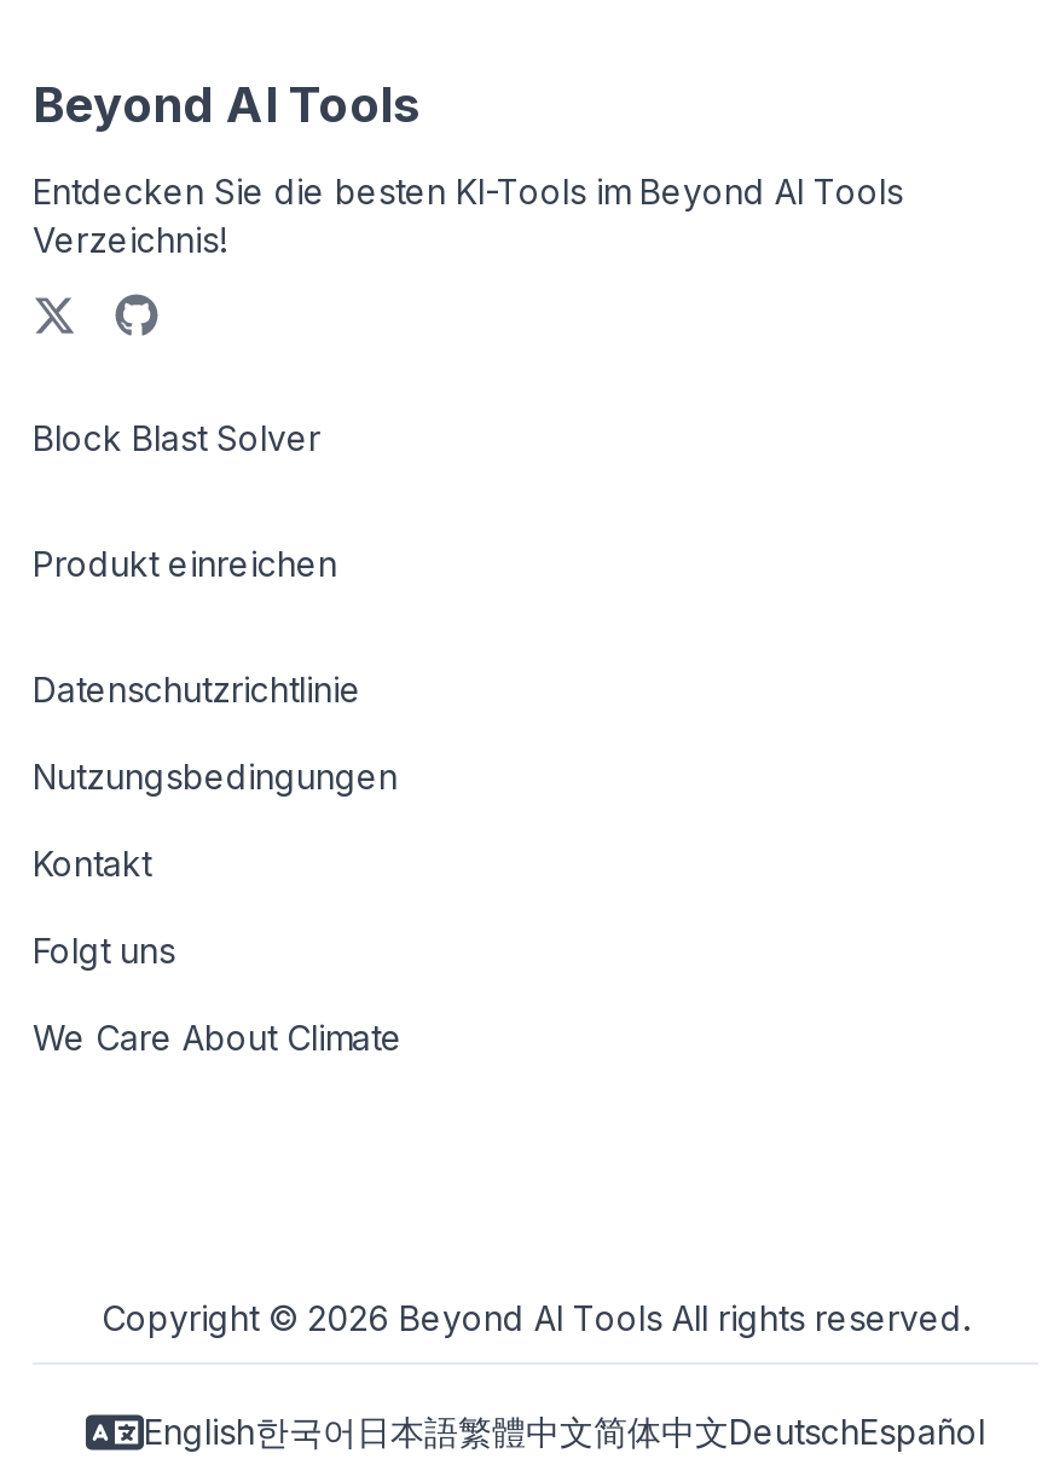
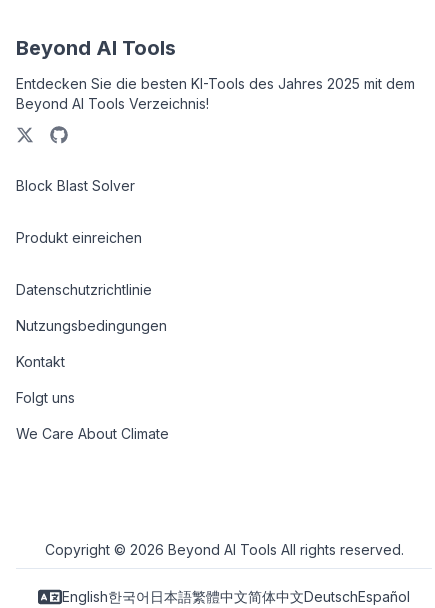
- Entdecken Sie die besten KI-Tools im Beyond AI Tools
- Verzeichnis!
+ Entdecken Sie die besten KI-Tools des Jahres 2025 mit dem
+ Beyond AI Tools Verzeichnis!
